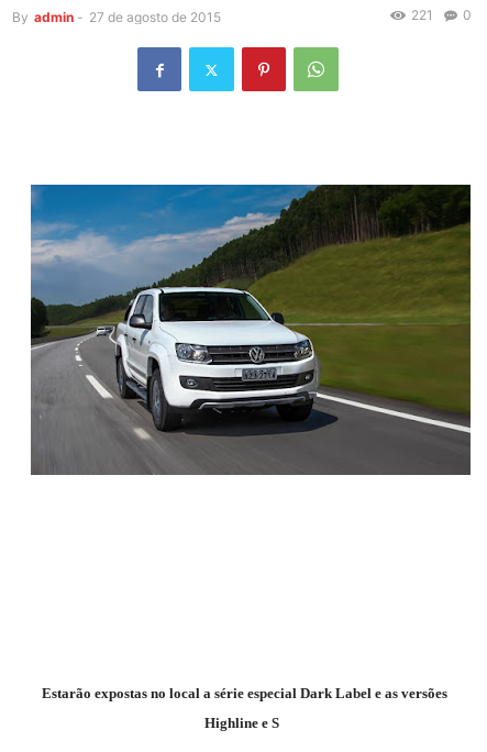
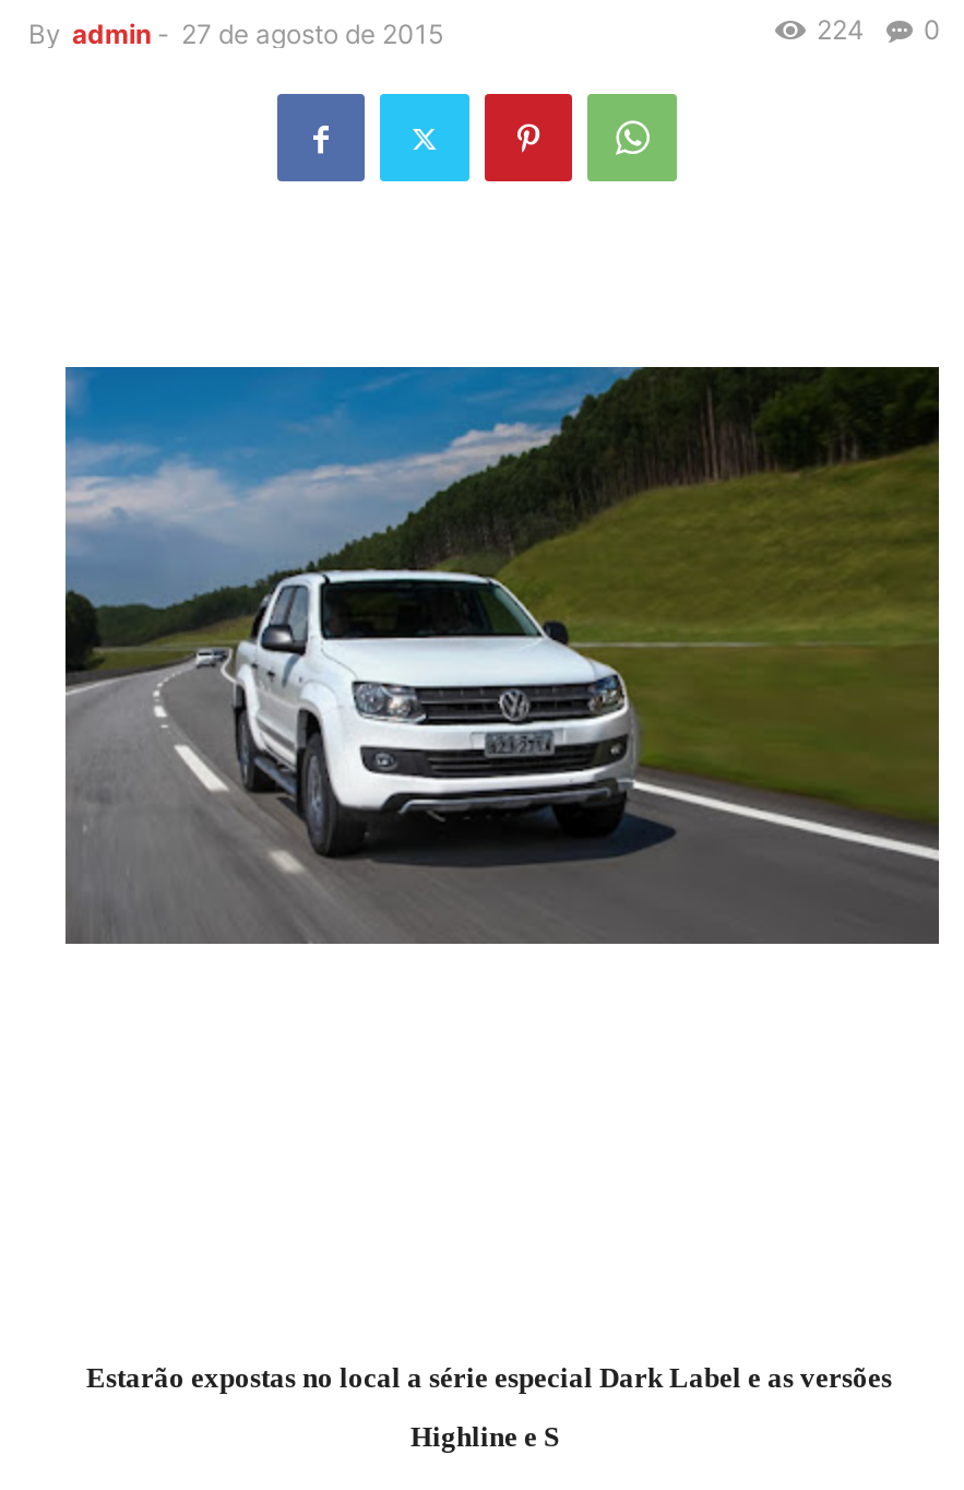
- 221 0
+ 224 0
